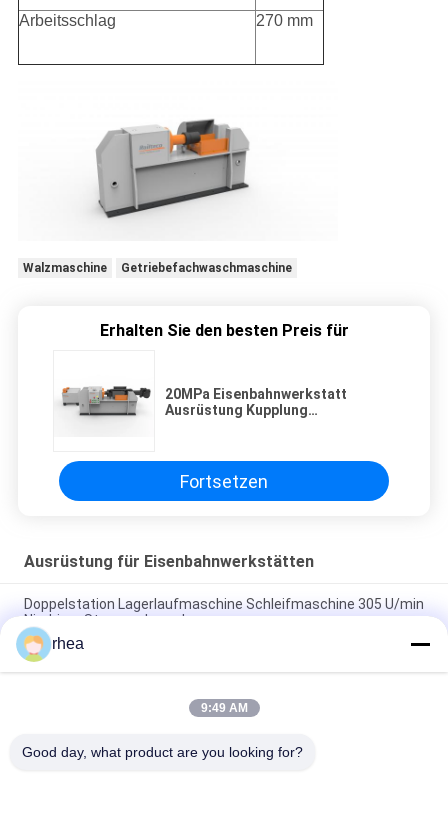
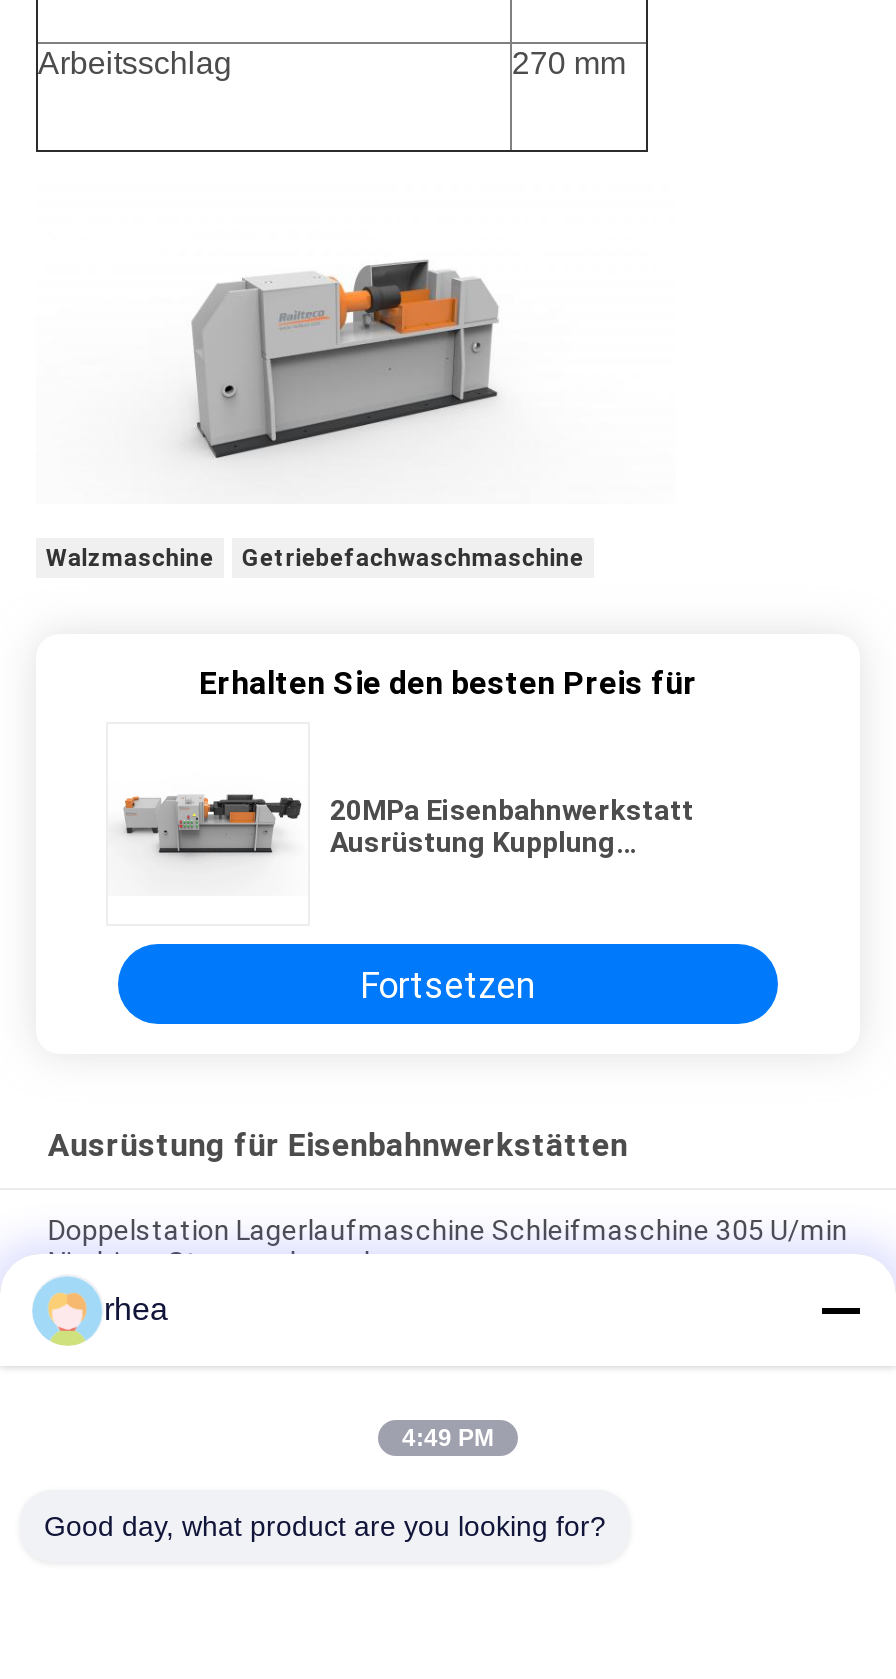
- 9:49 AM
+ 4:49 PM
